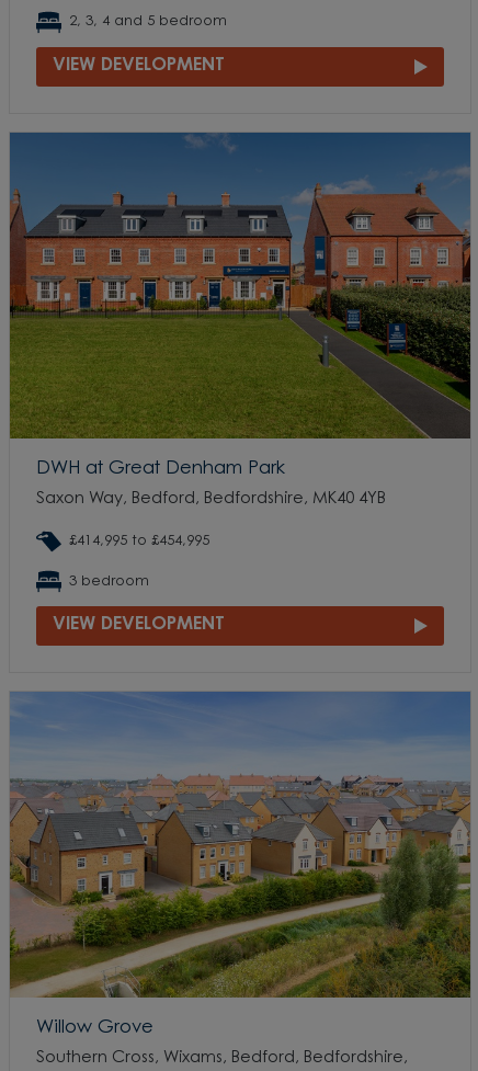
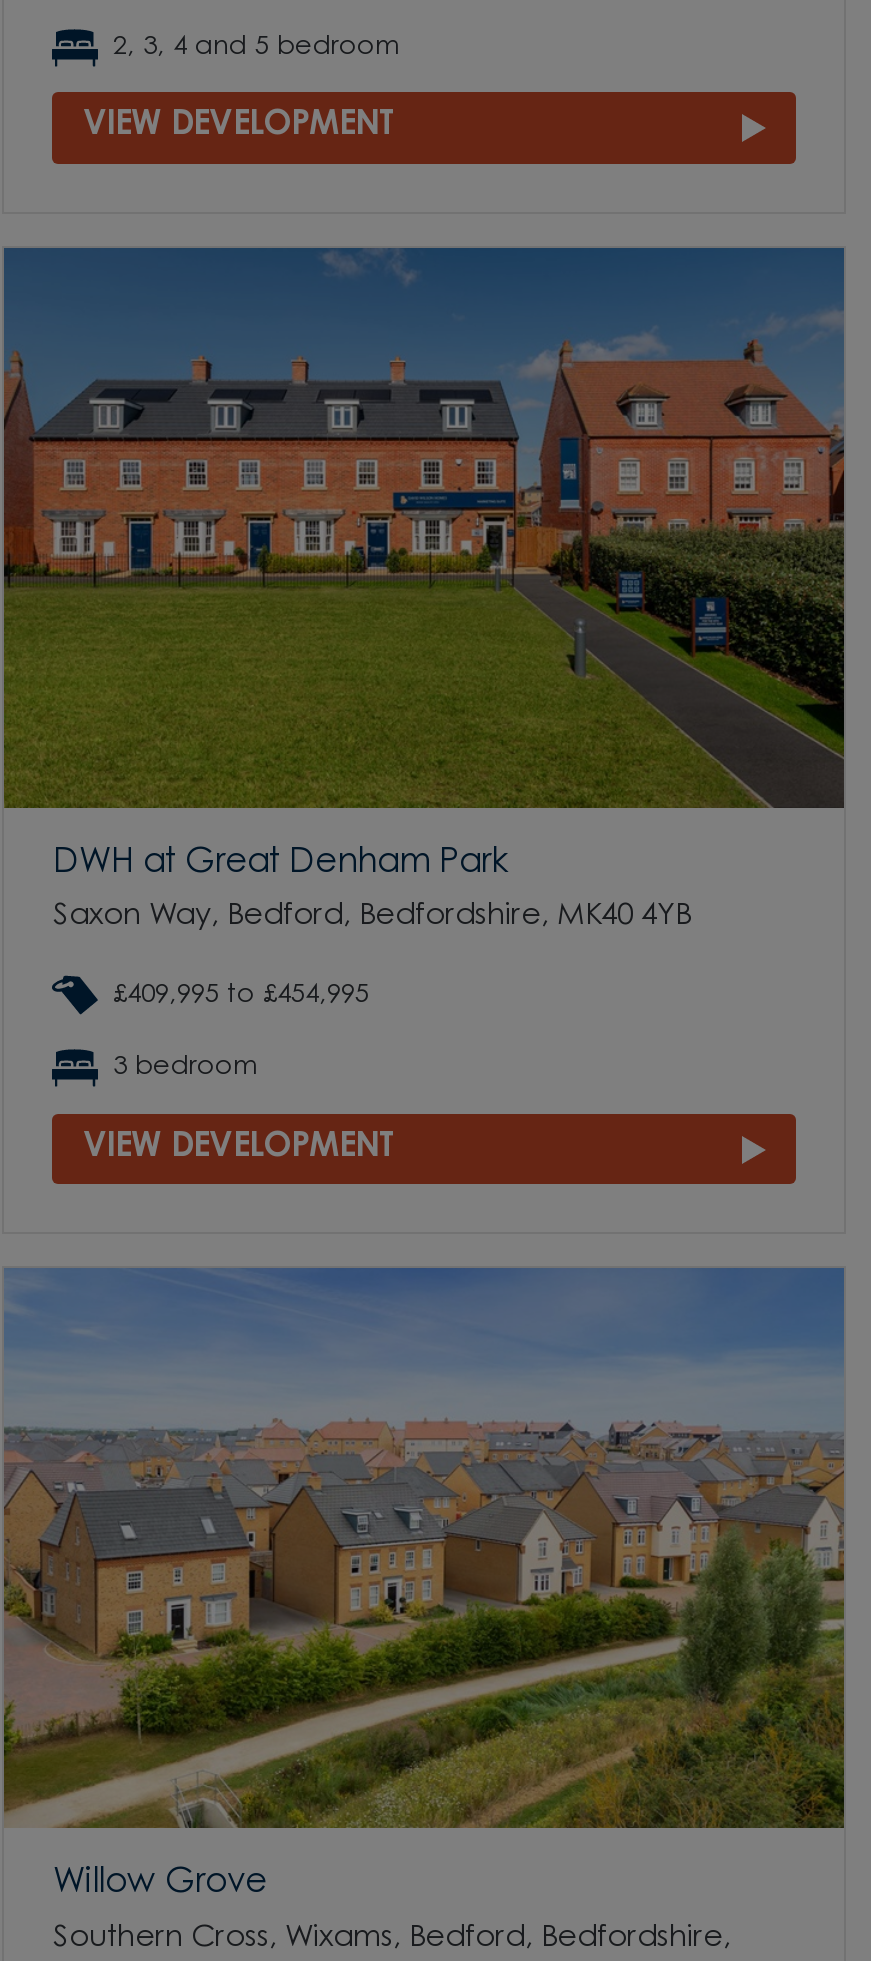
- £414,995 to £454,995
+ £409,995 to £454,995
